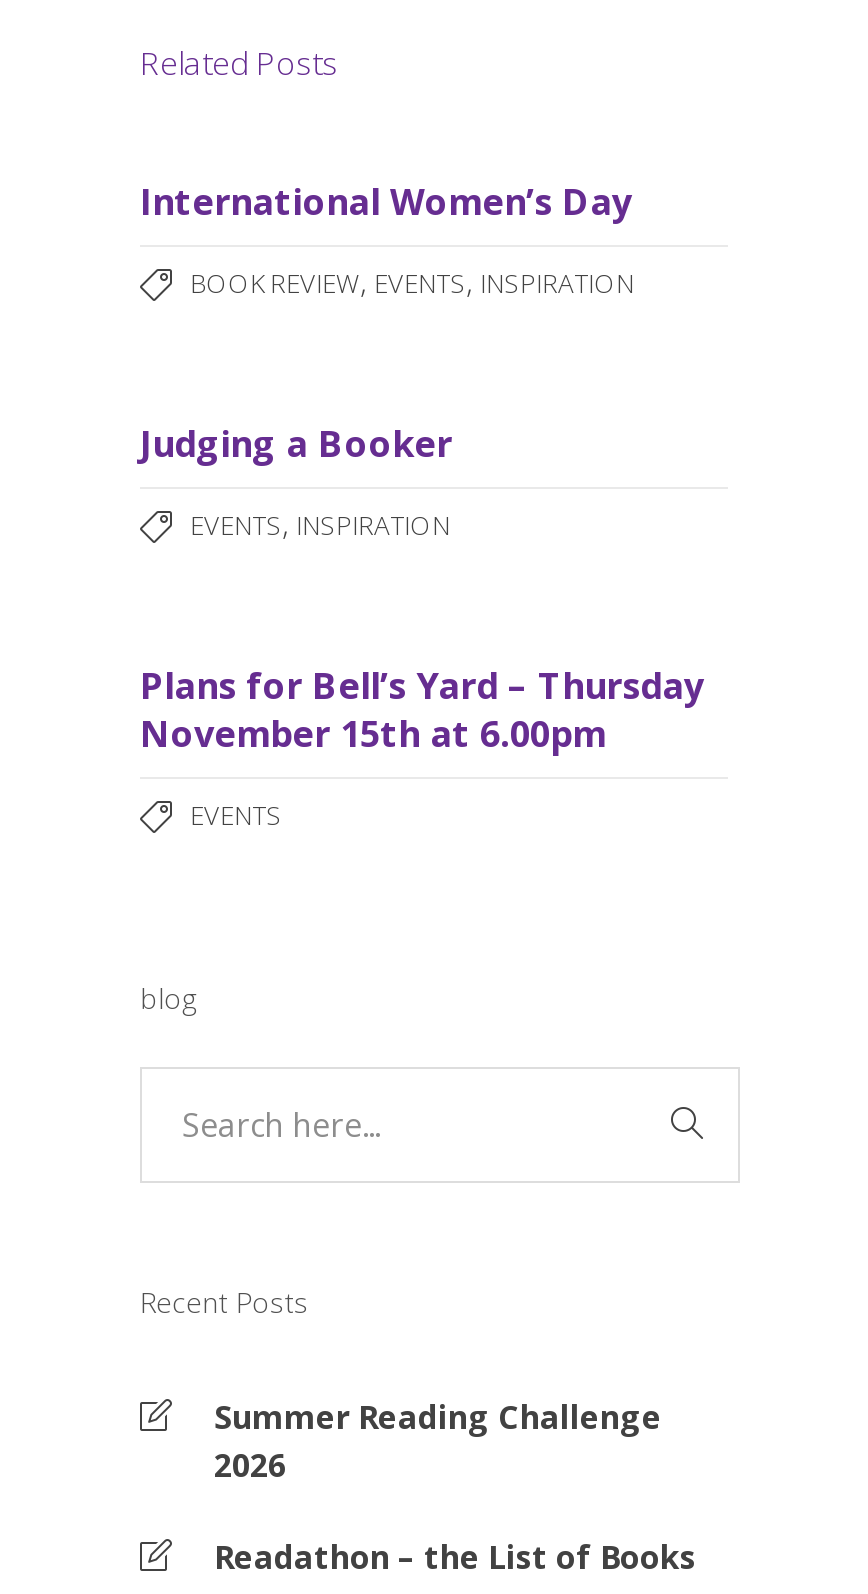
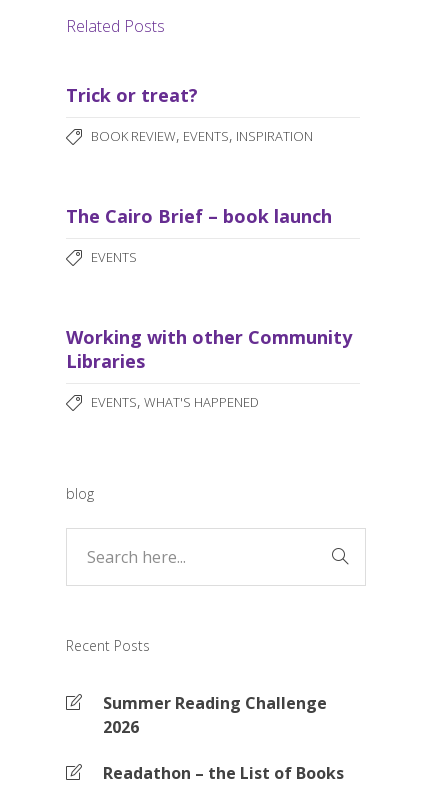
- International Women’s Day
+ Trick or treat?

- Judging a Booker
- EVENTS, INSPIRATION
- Plans for Bell’s Yard – Thursday
- November 15th at 6.00pm
+ The Cairo Brief – book launch

moved up: EVENTS

+ Working with other Community
+ Libraries
+ EVENTS, WHAT'S HAPPENED
